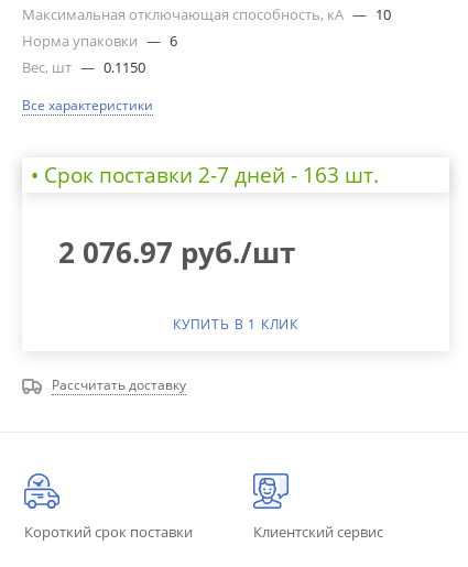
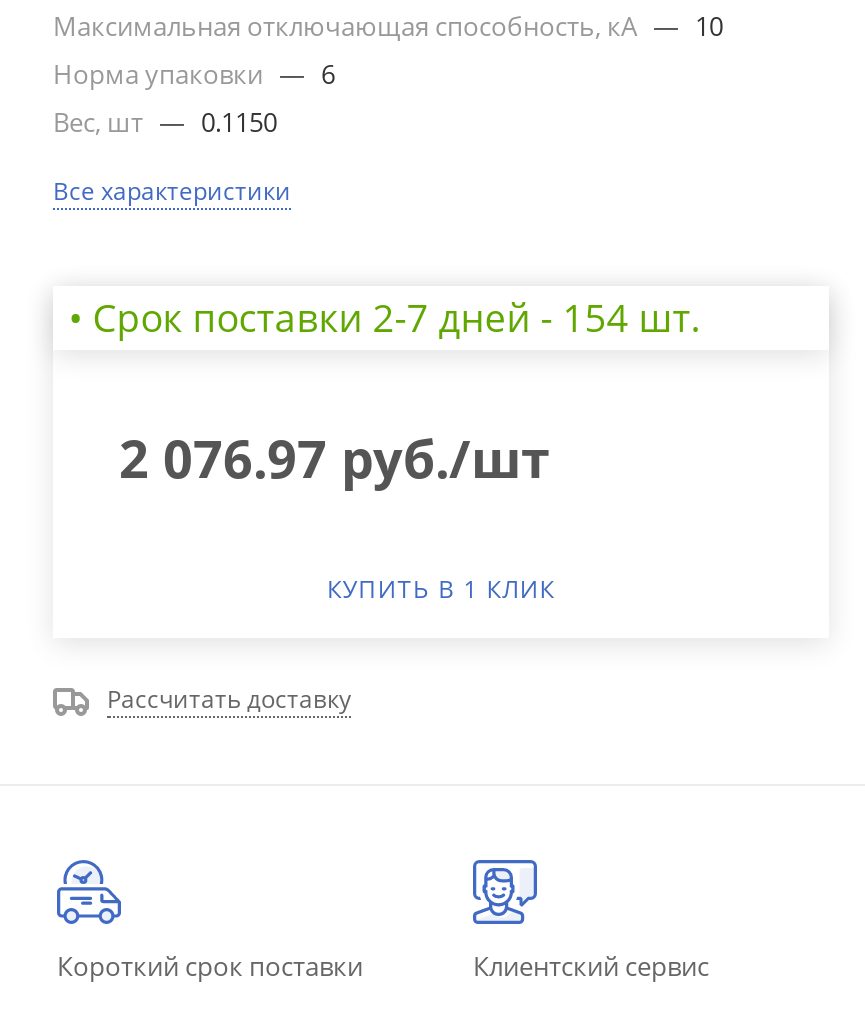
- • Cрок поставки 2-7 дней - 163 шт.
+ • Cрок поставки 2-7 дней - 154 шт.
